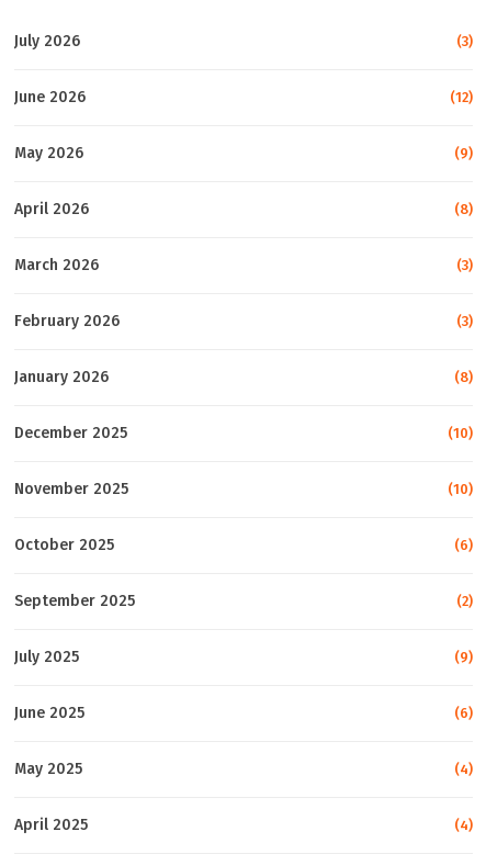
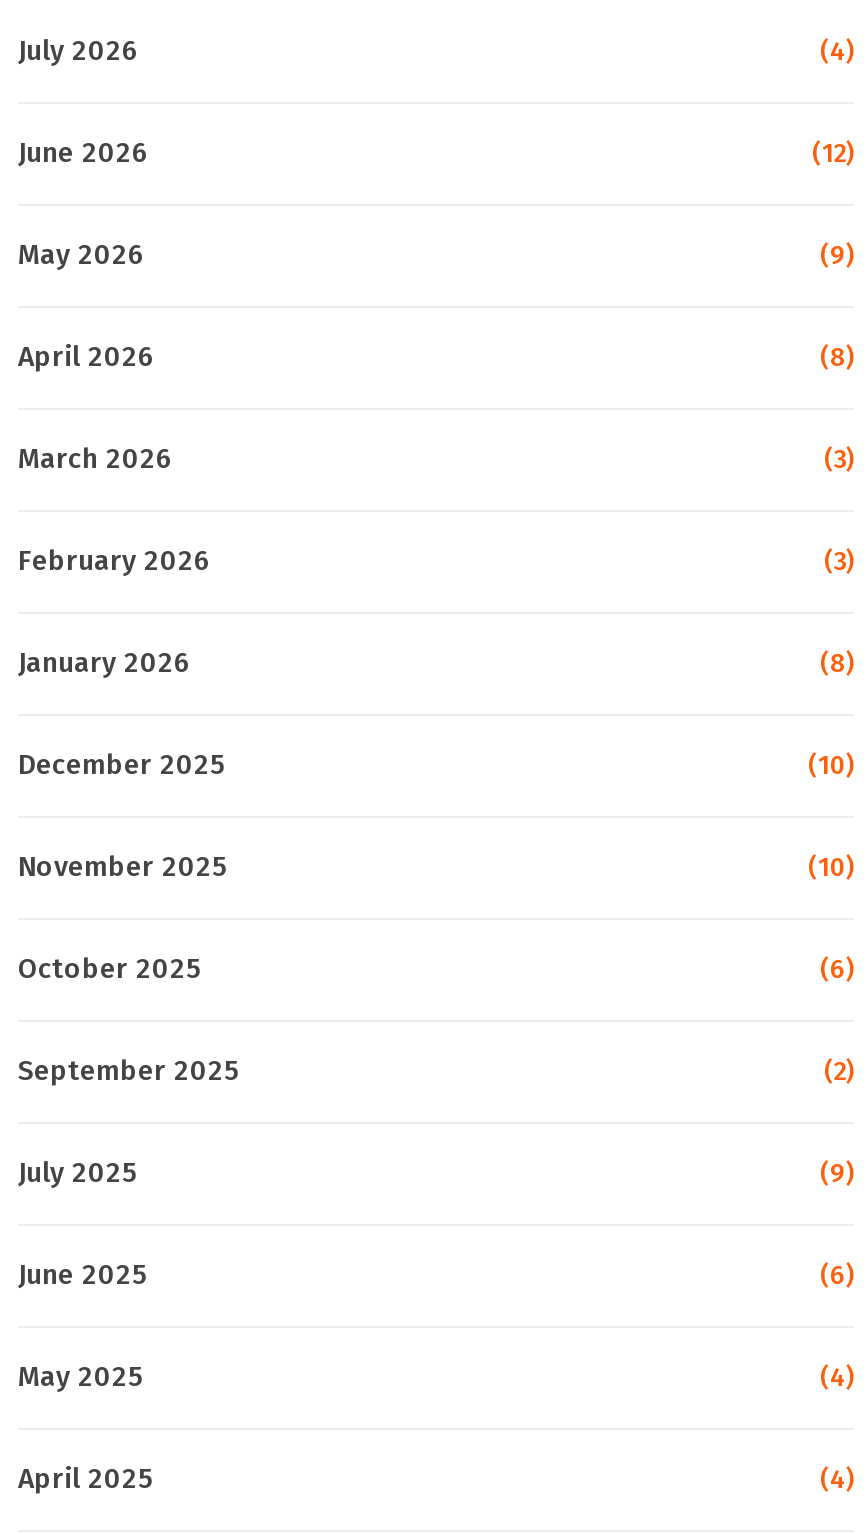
- (3)
+ (4)
